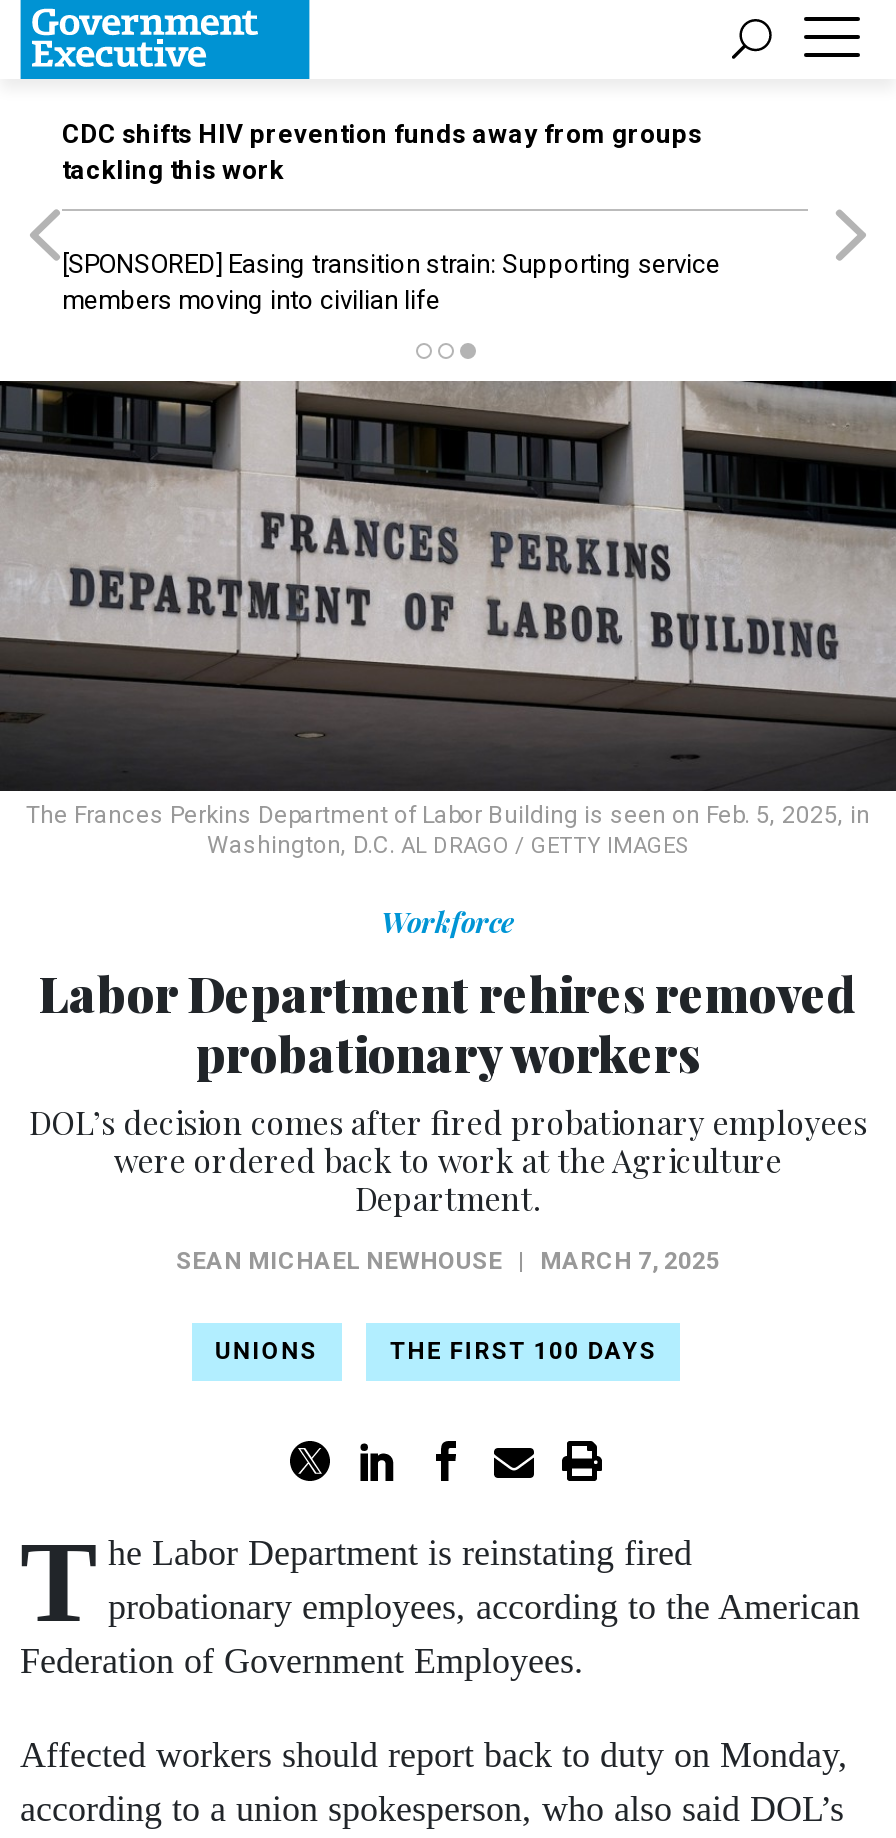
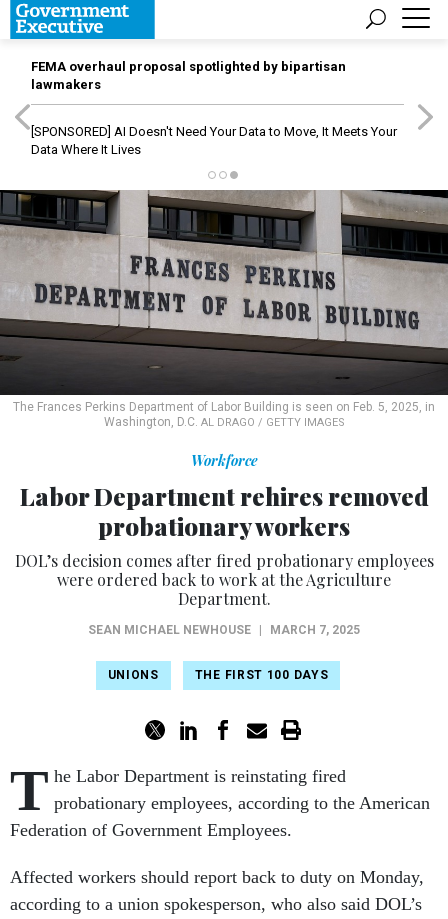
- CDC shifts HIV prevention funds away from groups
- tackling this work
+ FEMA overhaul proposal spotlighted by bipartisan
+ lawmakers

- [SPONSORED] Easing transition strain: Supporting service
- members moving into civilian life
+ [SPONSORED] AI Doesn't Need Your Data to Move, It Meets Your
+ Data Where It Lives
